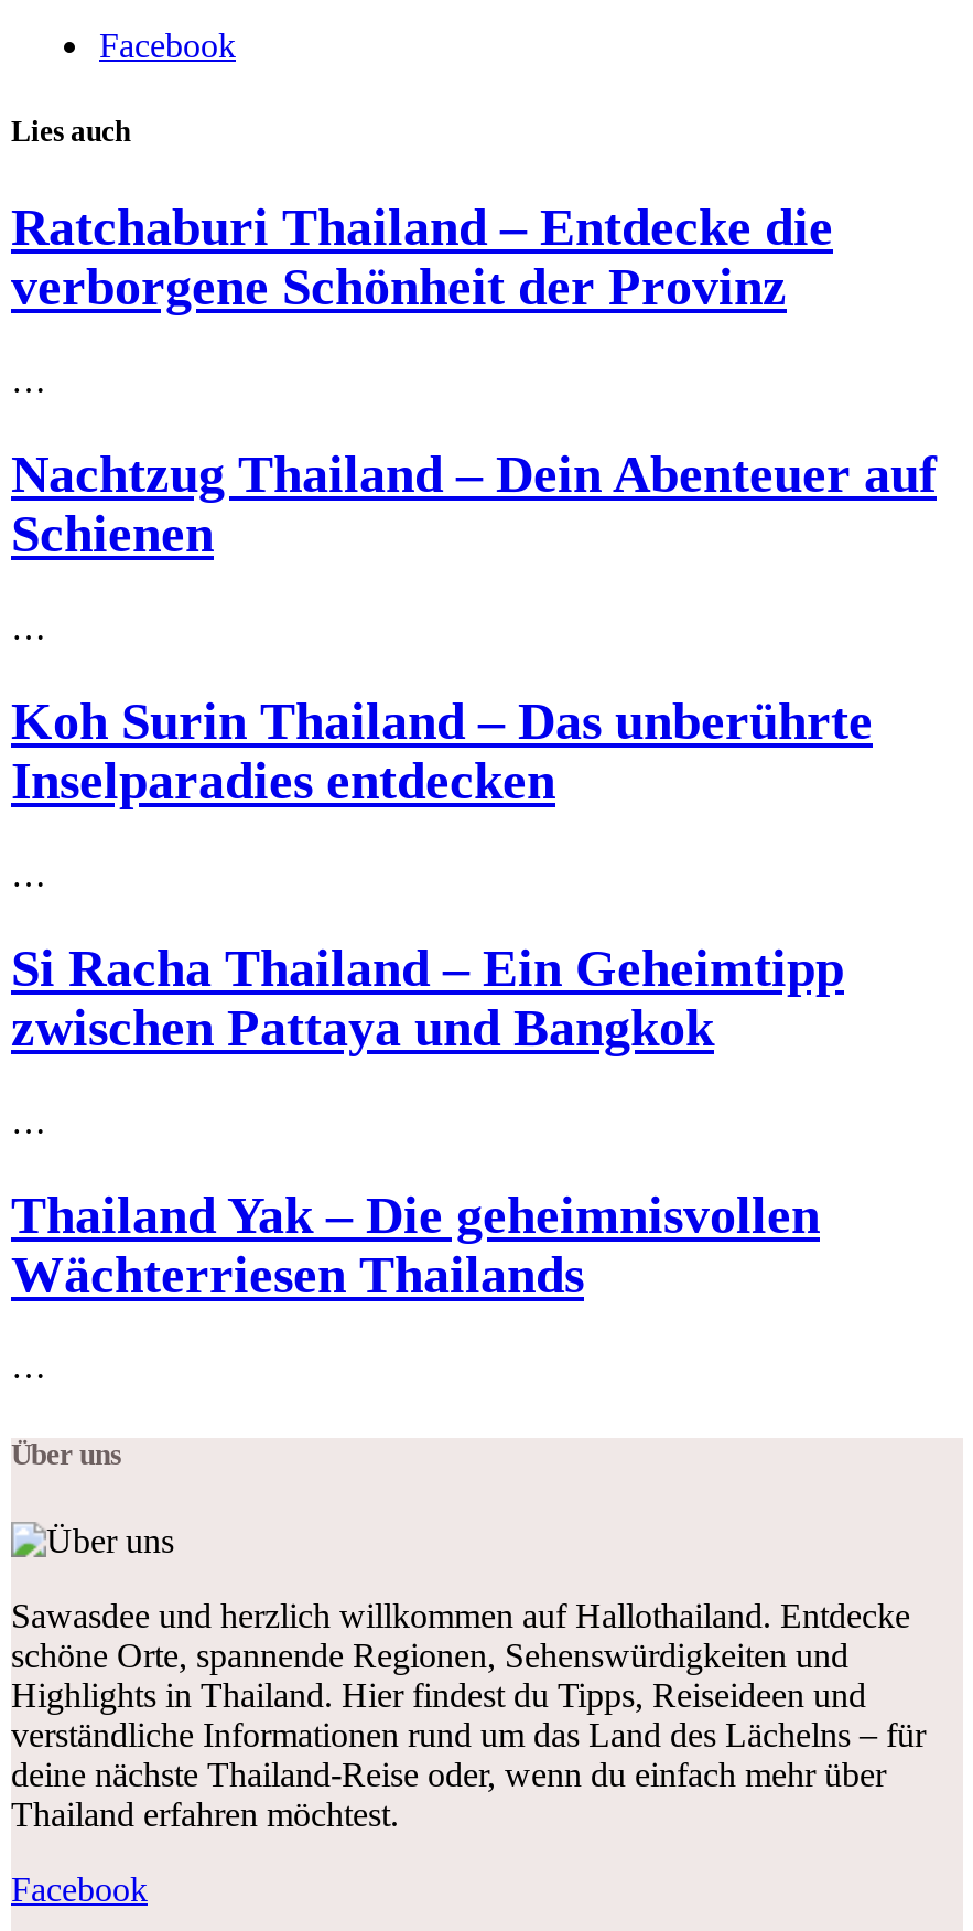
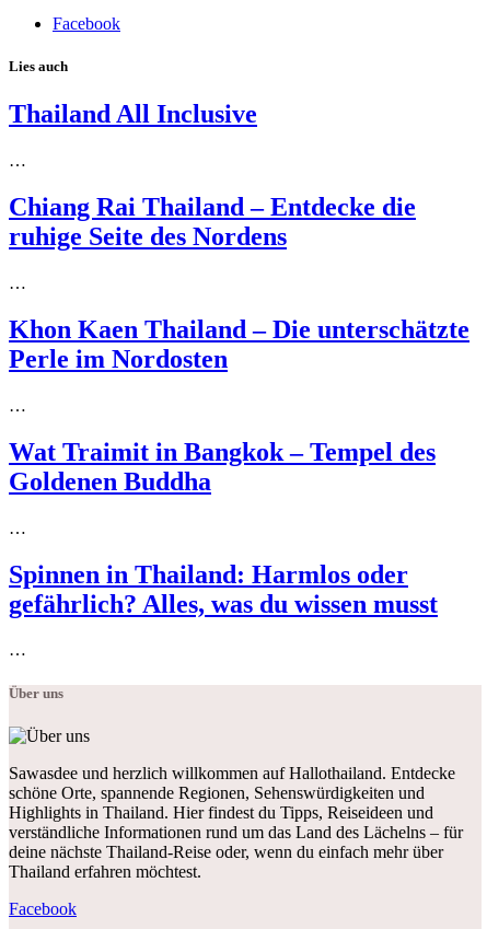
- Ratchaburi Thailand – Entdecke die
- verborgene Schönheit der Provinz
+ Thailand All Inclusive

- Nachtzug Thailand – Dein Abenteuer auf
- Schienen
+ Chiang Rai Thailand – Entdecke die
+ ruhige Seite des Nordens

- Koh Surin Thailand – Das unberührte
- Inselparadies entdecken
+ Khon Kaen Thailand – Die unterschätzte
+ Perle im Nordosten

- Si Racha Thailand – Ein Geheimtipp
- zwischen Pattaya und Bangkok
+ Wat Traimit in Bangkok – Tempel des
+ Goldenen Buddha

- Thailand Yak – Die geheimnisvollen
- Wächterriesen Thailands
+ Spinnen in Thailand: Harmlos oder
+ gefährlich? Alles, was du wissen musst
